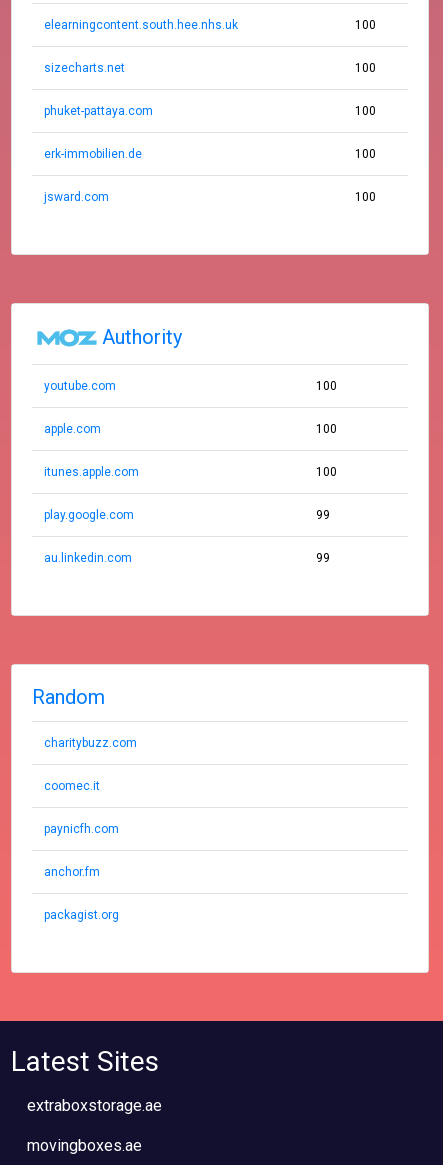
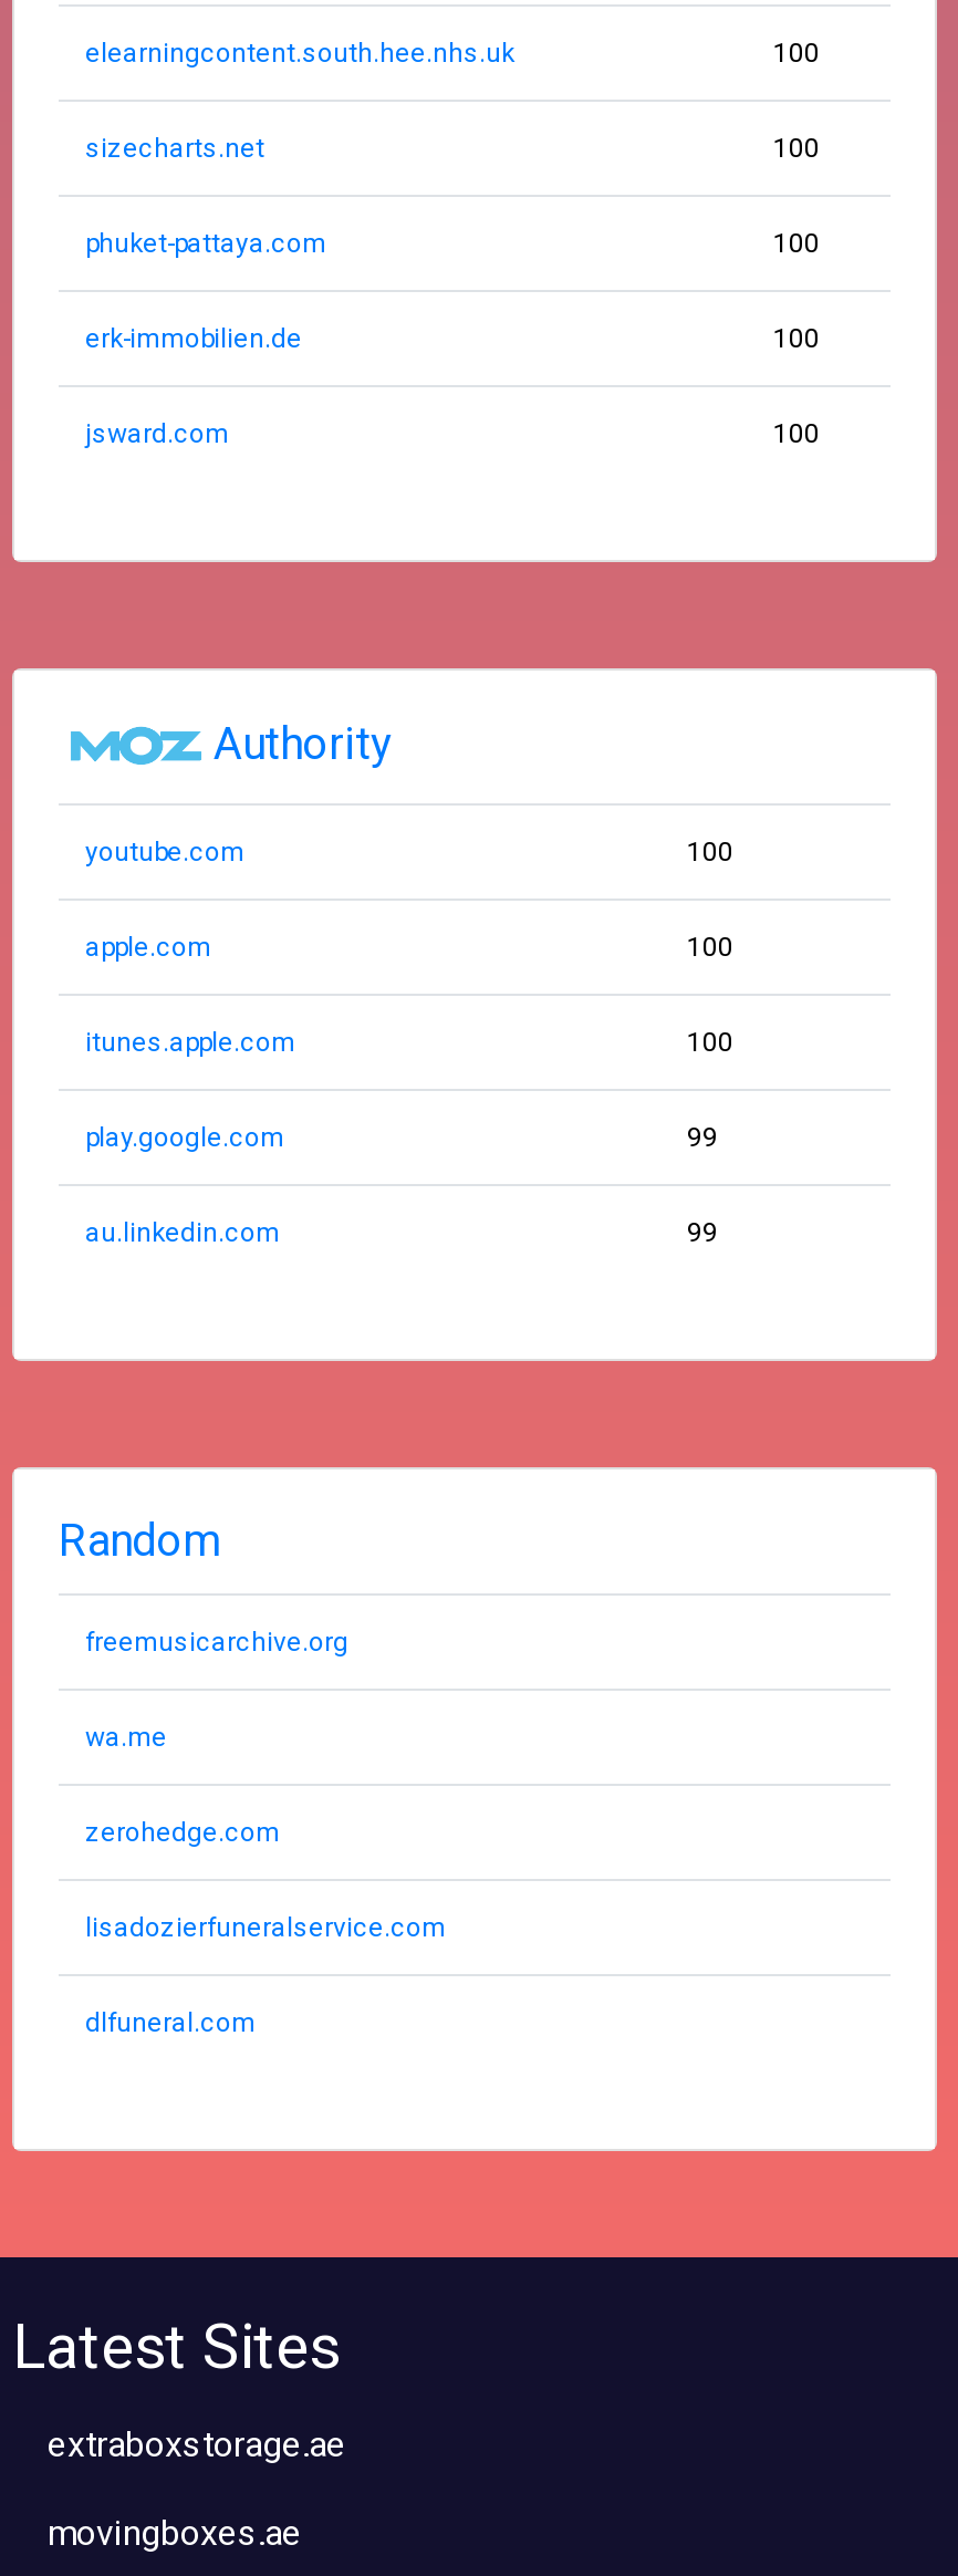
- charitybuzz.com
+ freemusicarchive.org

- coomec.it
+ wa.me

- paynicfh.com
+ zerohedge.com

- anchor.fm
+ lisadozierfuneralservice.com

- packagist.org
+ dlfuneral.com
